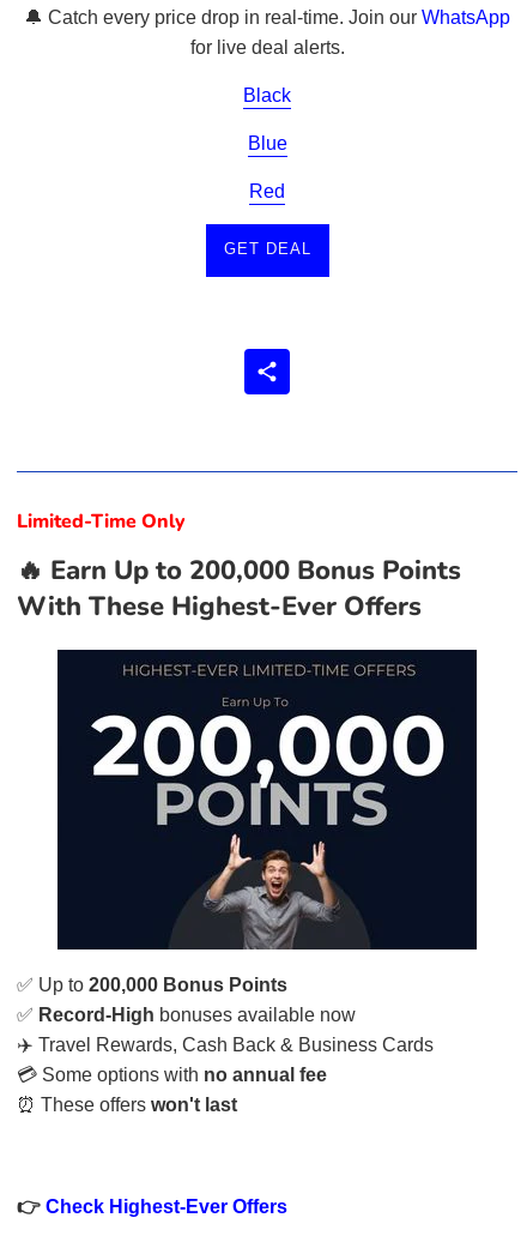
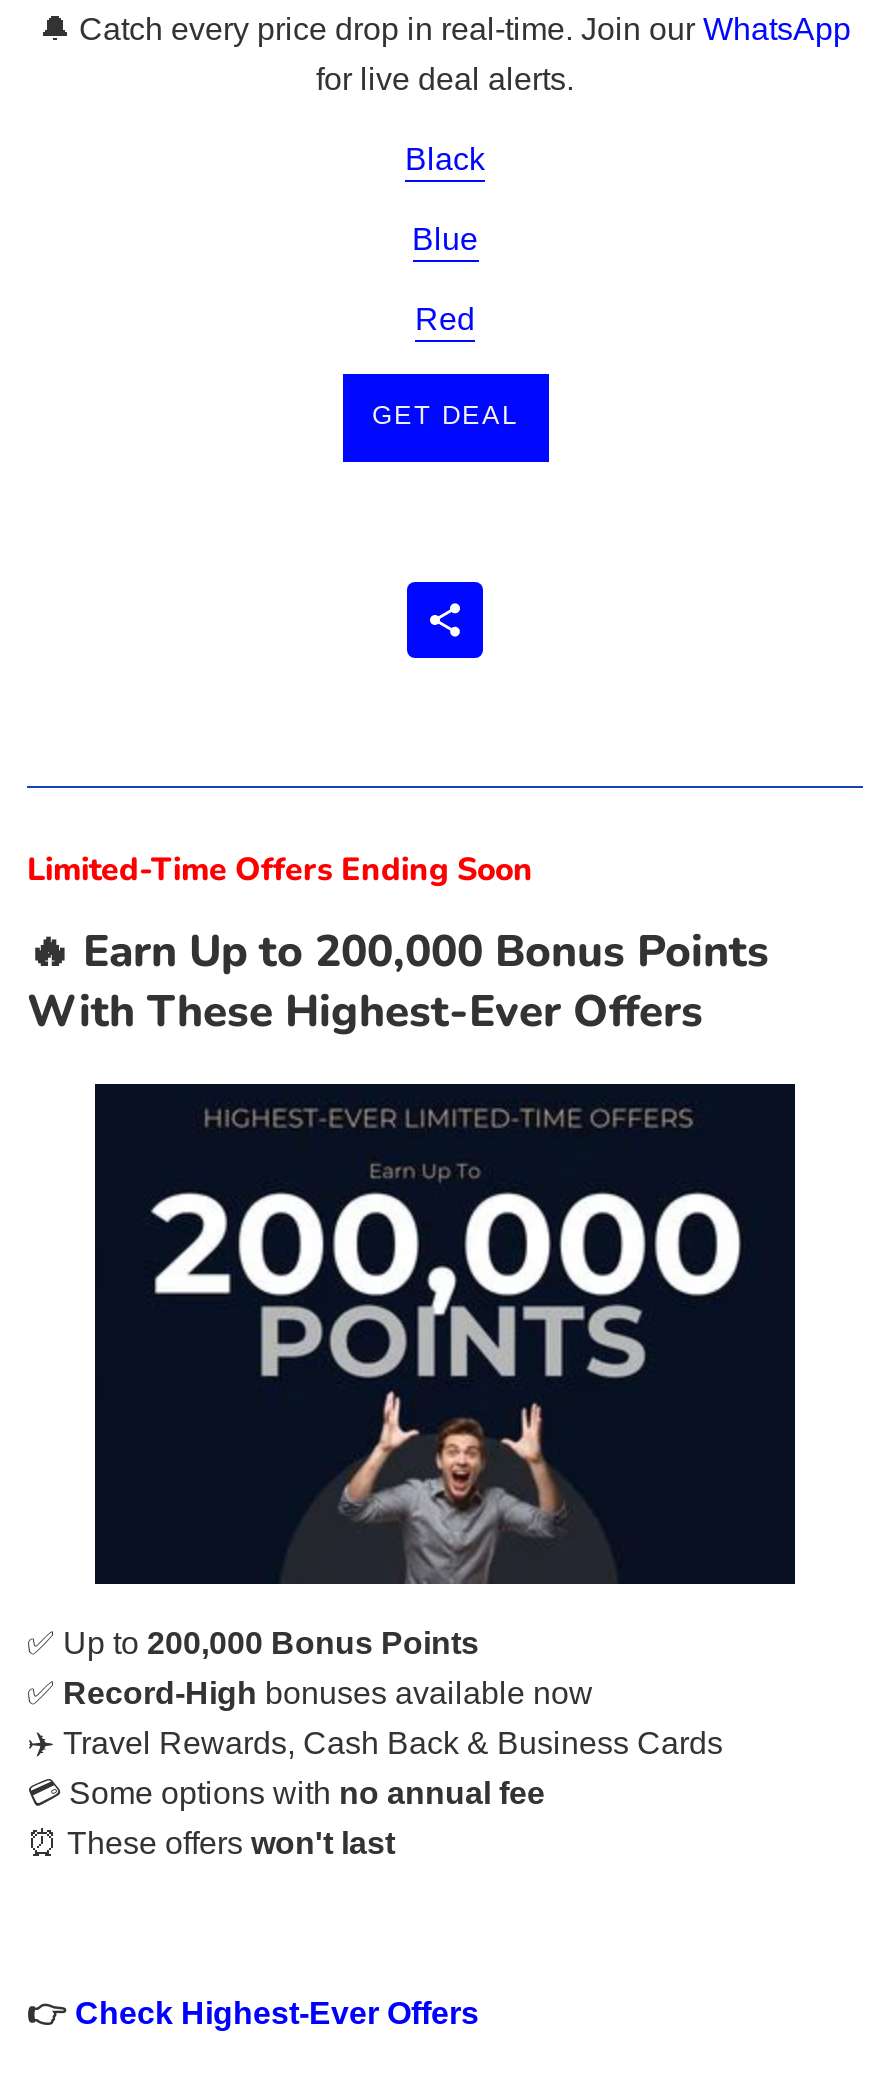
- Limited-Time Only
+ Limited-Time Offers Ending Soon
